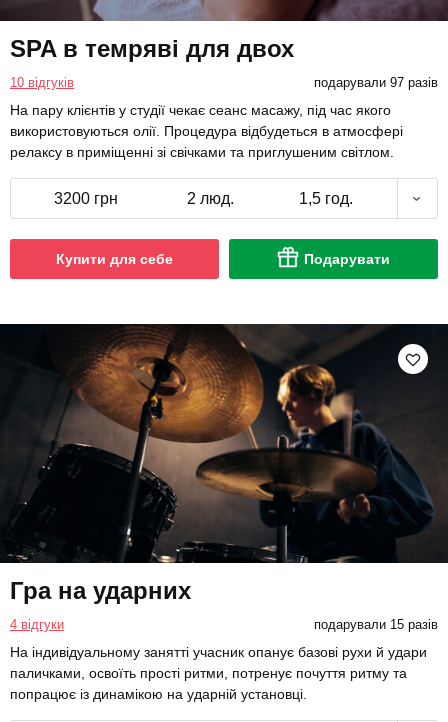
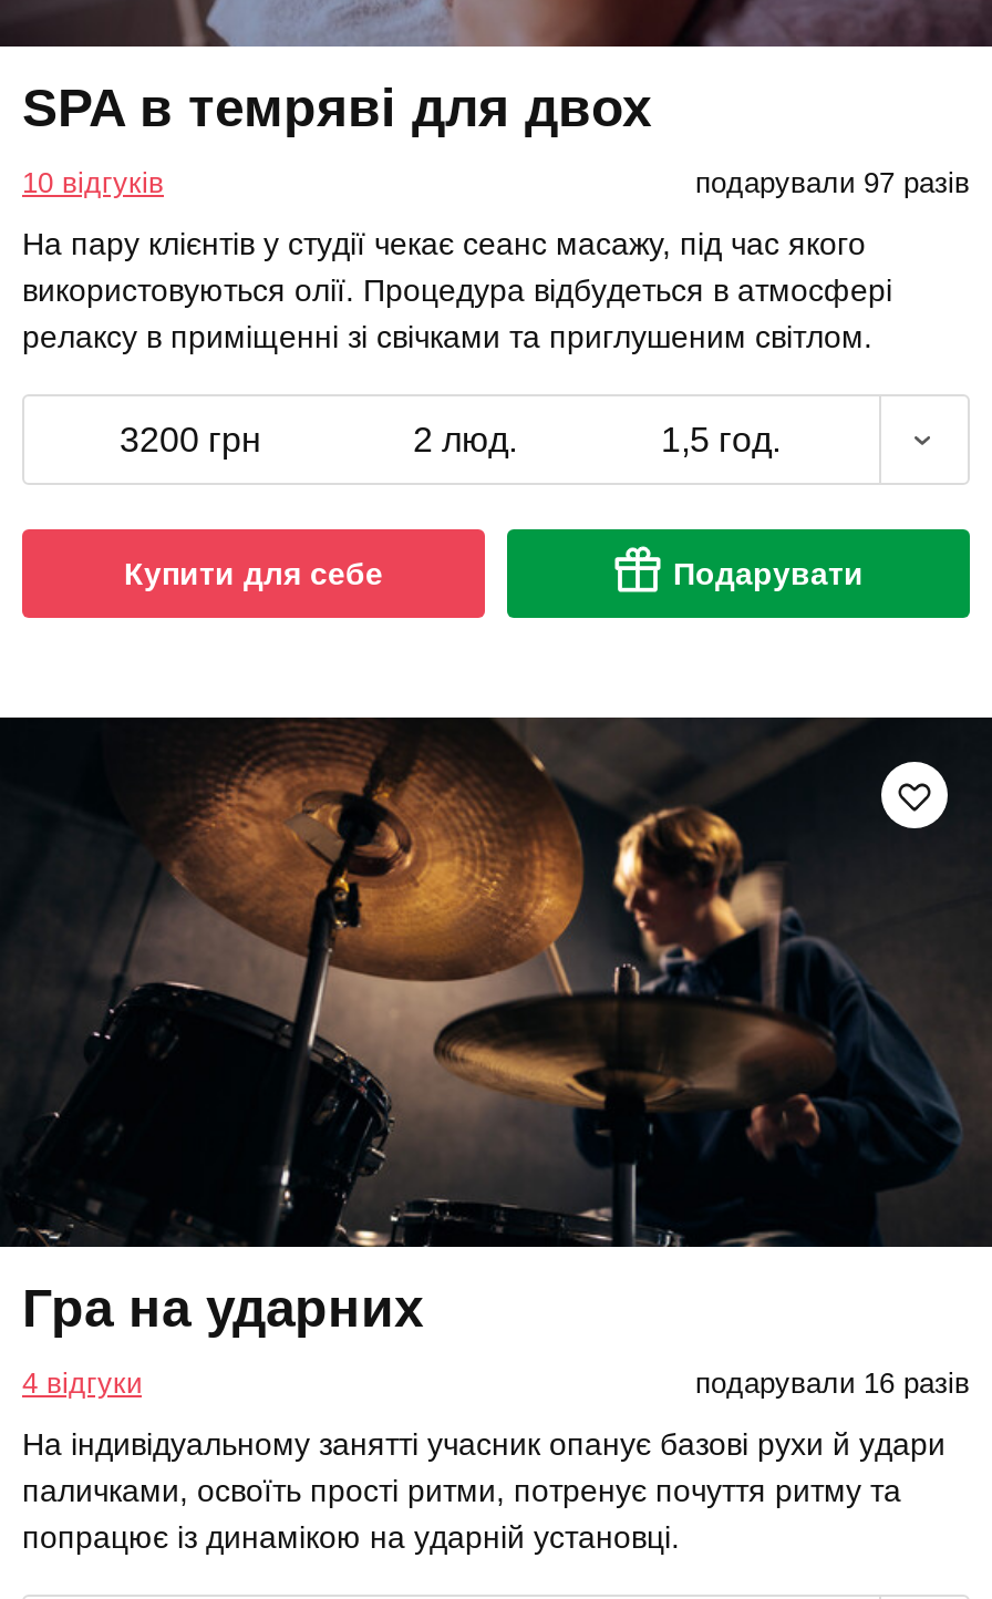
- подарували 15 разів
+ подарували 16 разів
